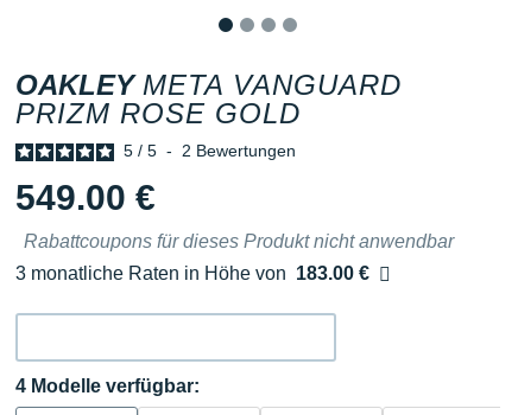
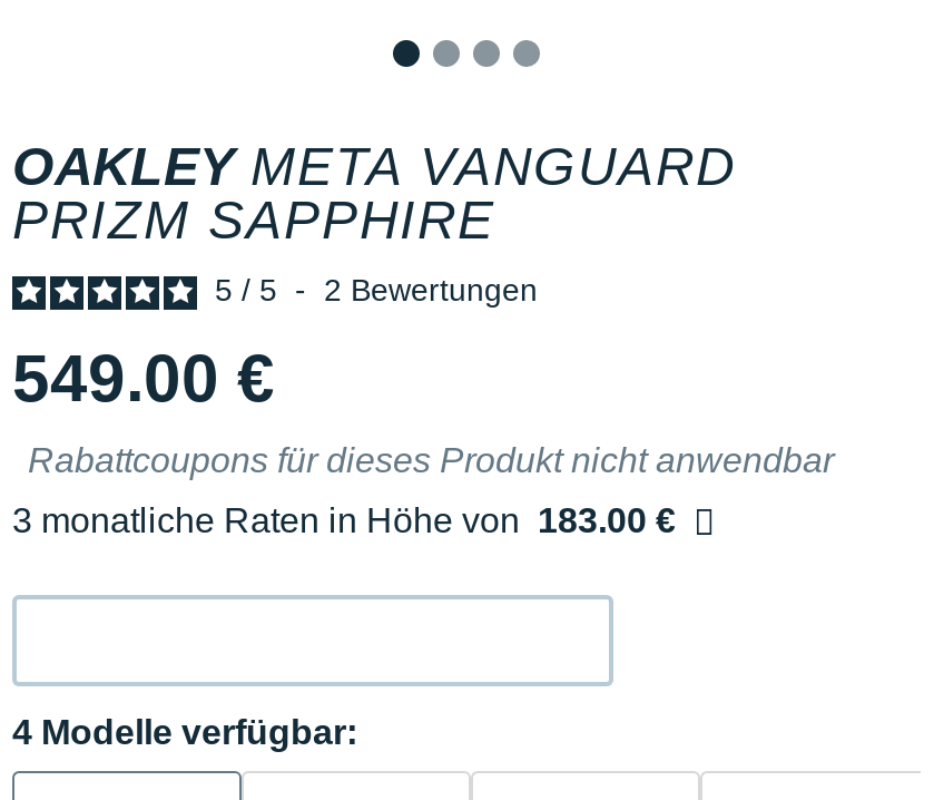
- PRIZM ROSE GOLD
+ PRIZM SAPPHIRE
